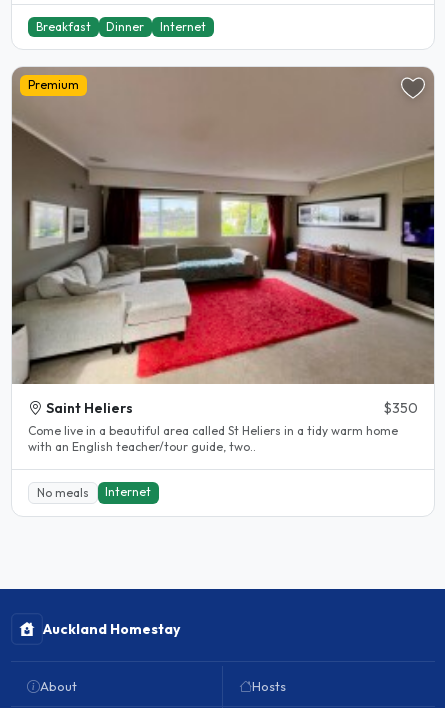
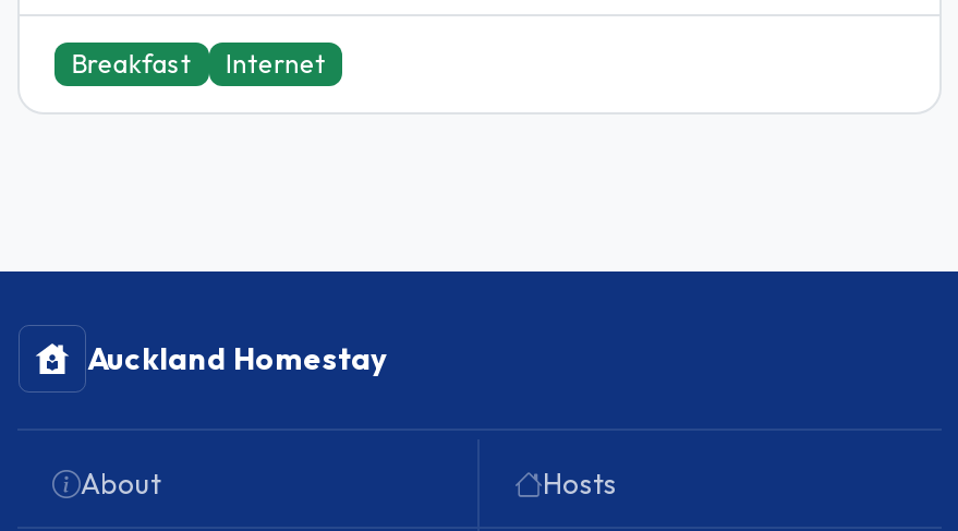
- Dinner
- Internet

- [image]
- Premium

- Saint Heliers
- $350
- Come live in a beautiful area called St Heliers in a tidy warm home
- with an English teacher/tour guide, two..
- No meals
